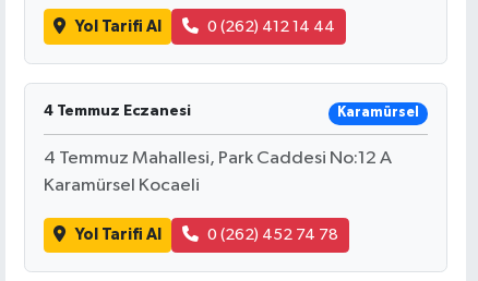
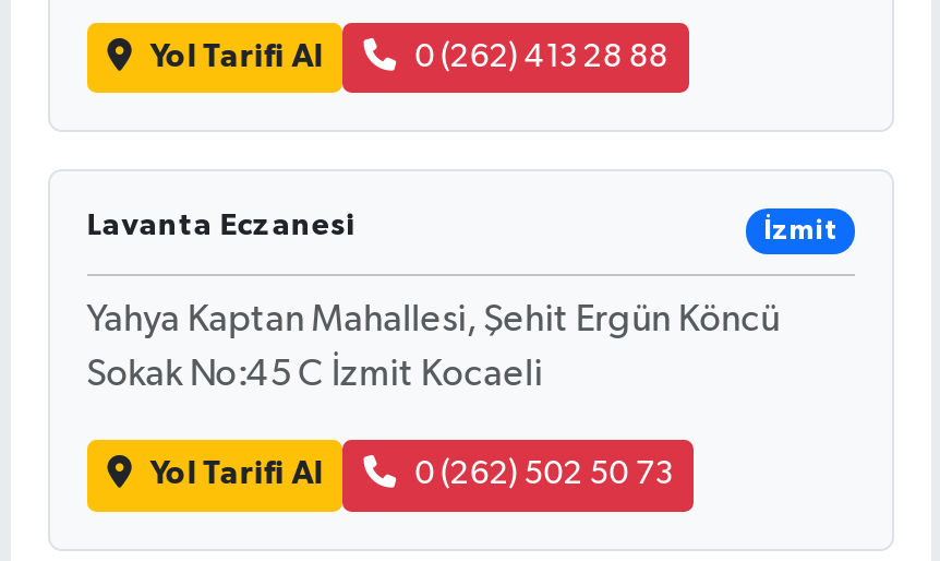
- 0 (262) 412 14 44
+ 0 (262) 413 28 88

- 4 Temmuz Eczanesi
- Karamürsel
+ Lavanta Eczanesi
+ İzmit

- 4 Temmuz Mahallesi, Park Caddesi No:12 A
+ Yahya Kaptan Mahallesi, Şehit Ergün Köncü

- Karamürsel Kocaeli
+ Sokak No:45 C İzmit Kocaeli

- 0 (262) 452 74 78
+ 0 (262) 502 50 73
